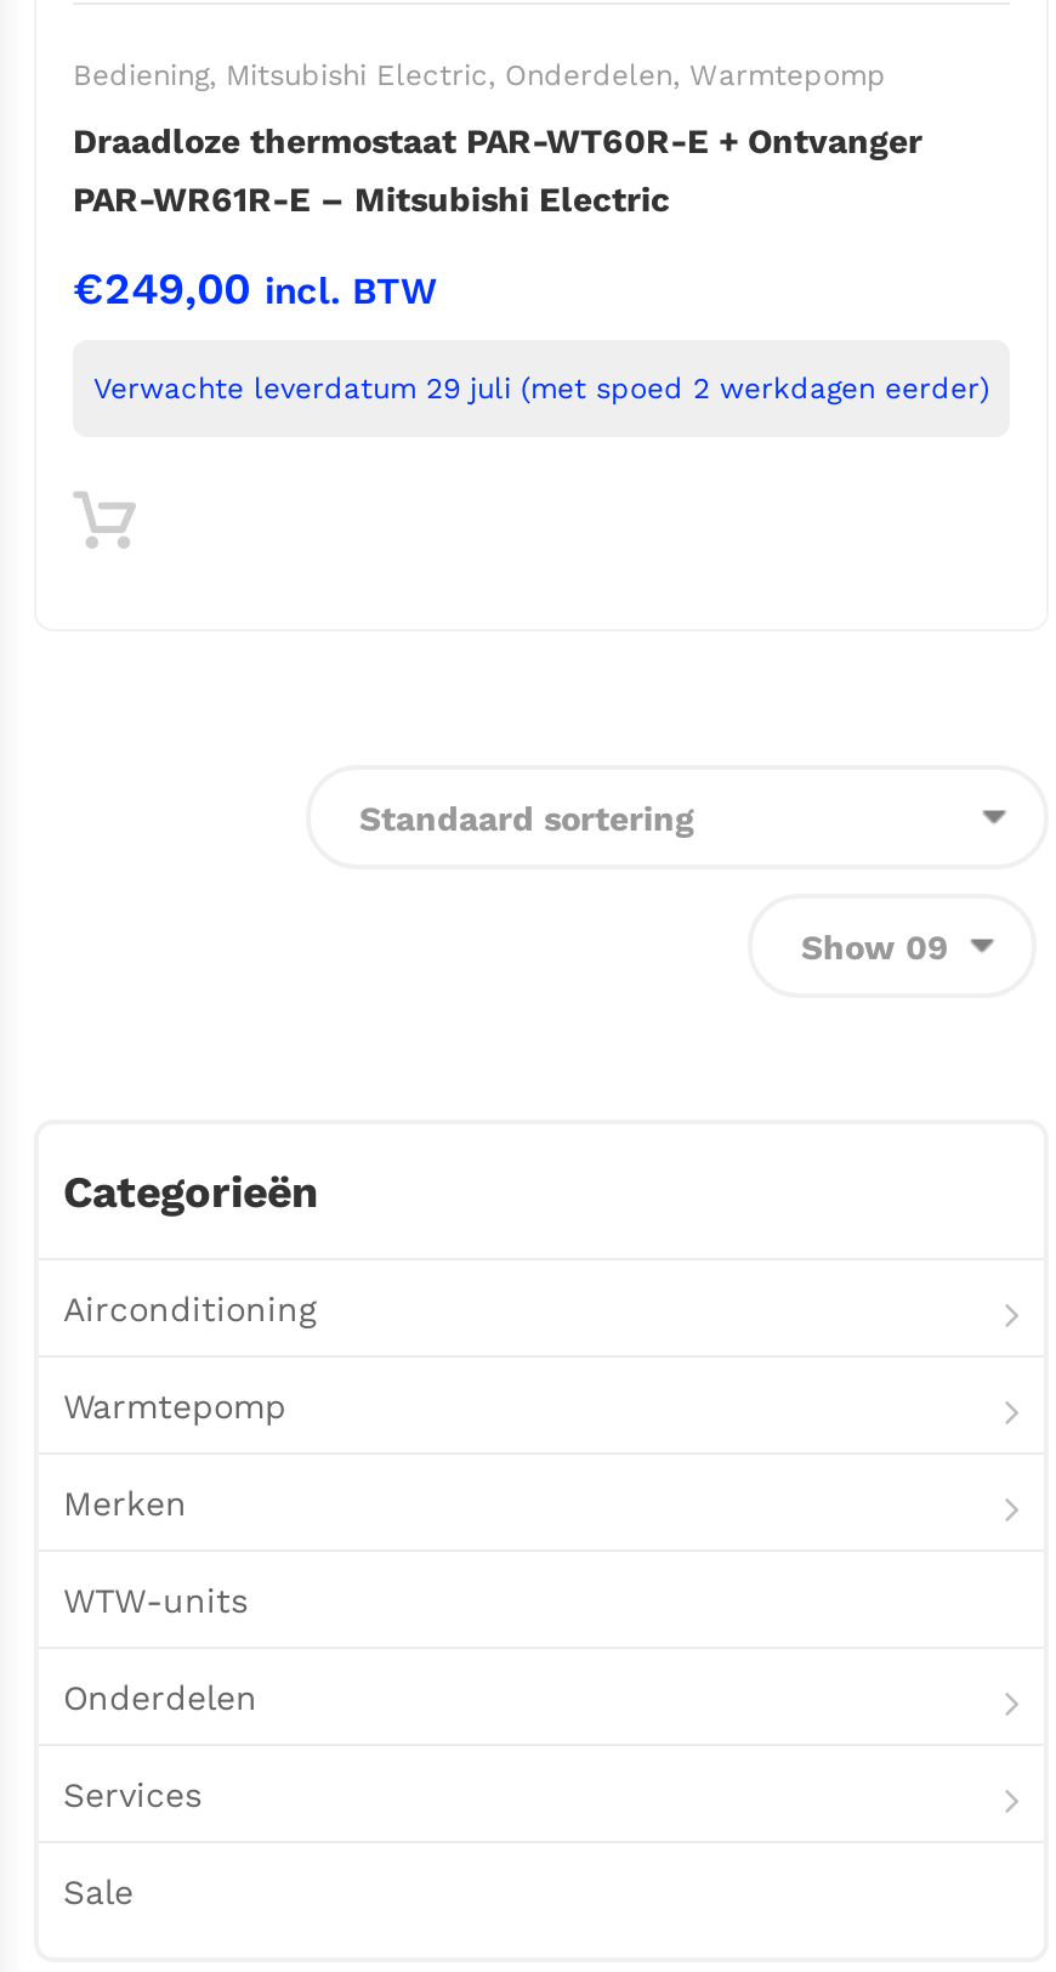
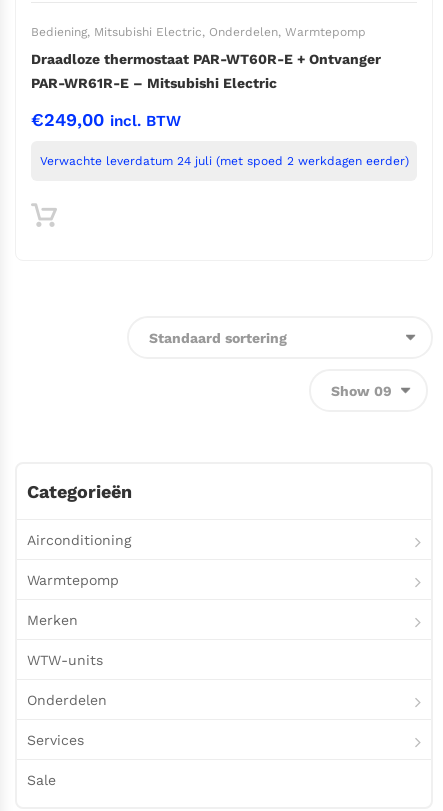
- Verwachte leverdatum 29 juli (met spoed 2 werkdagen eerder)
+ Verwachte leverdatum 24 juli (met spoed 2 werkdagen eerder)
